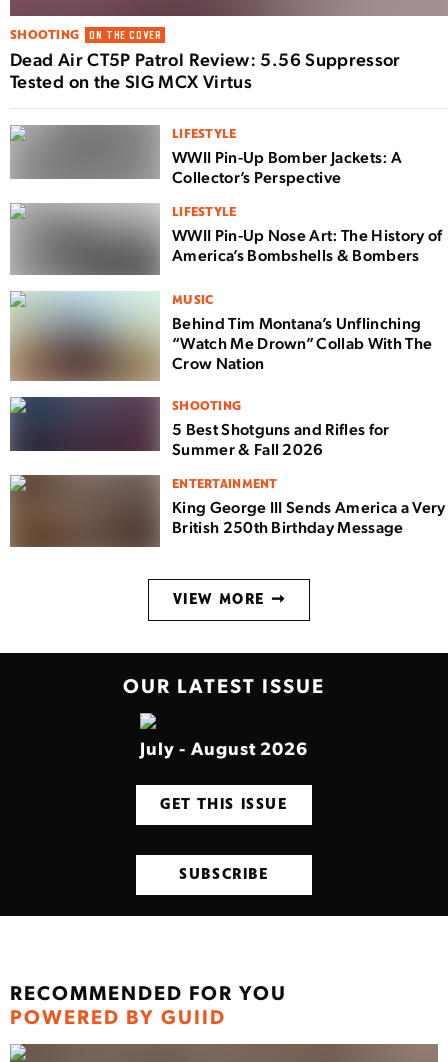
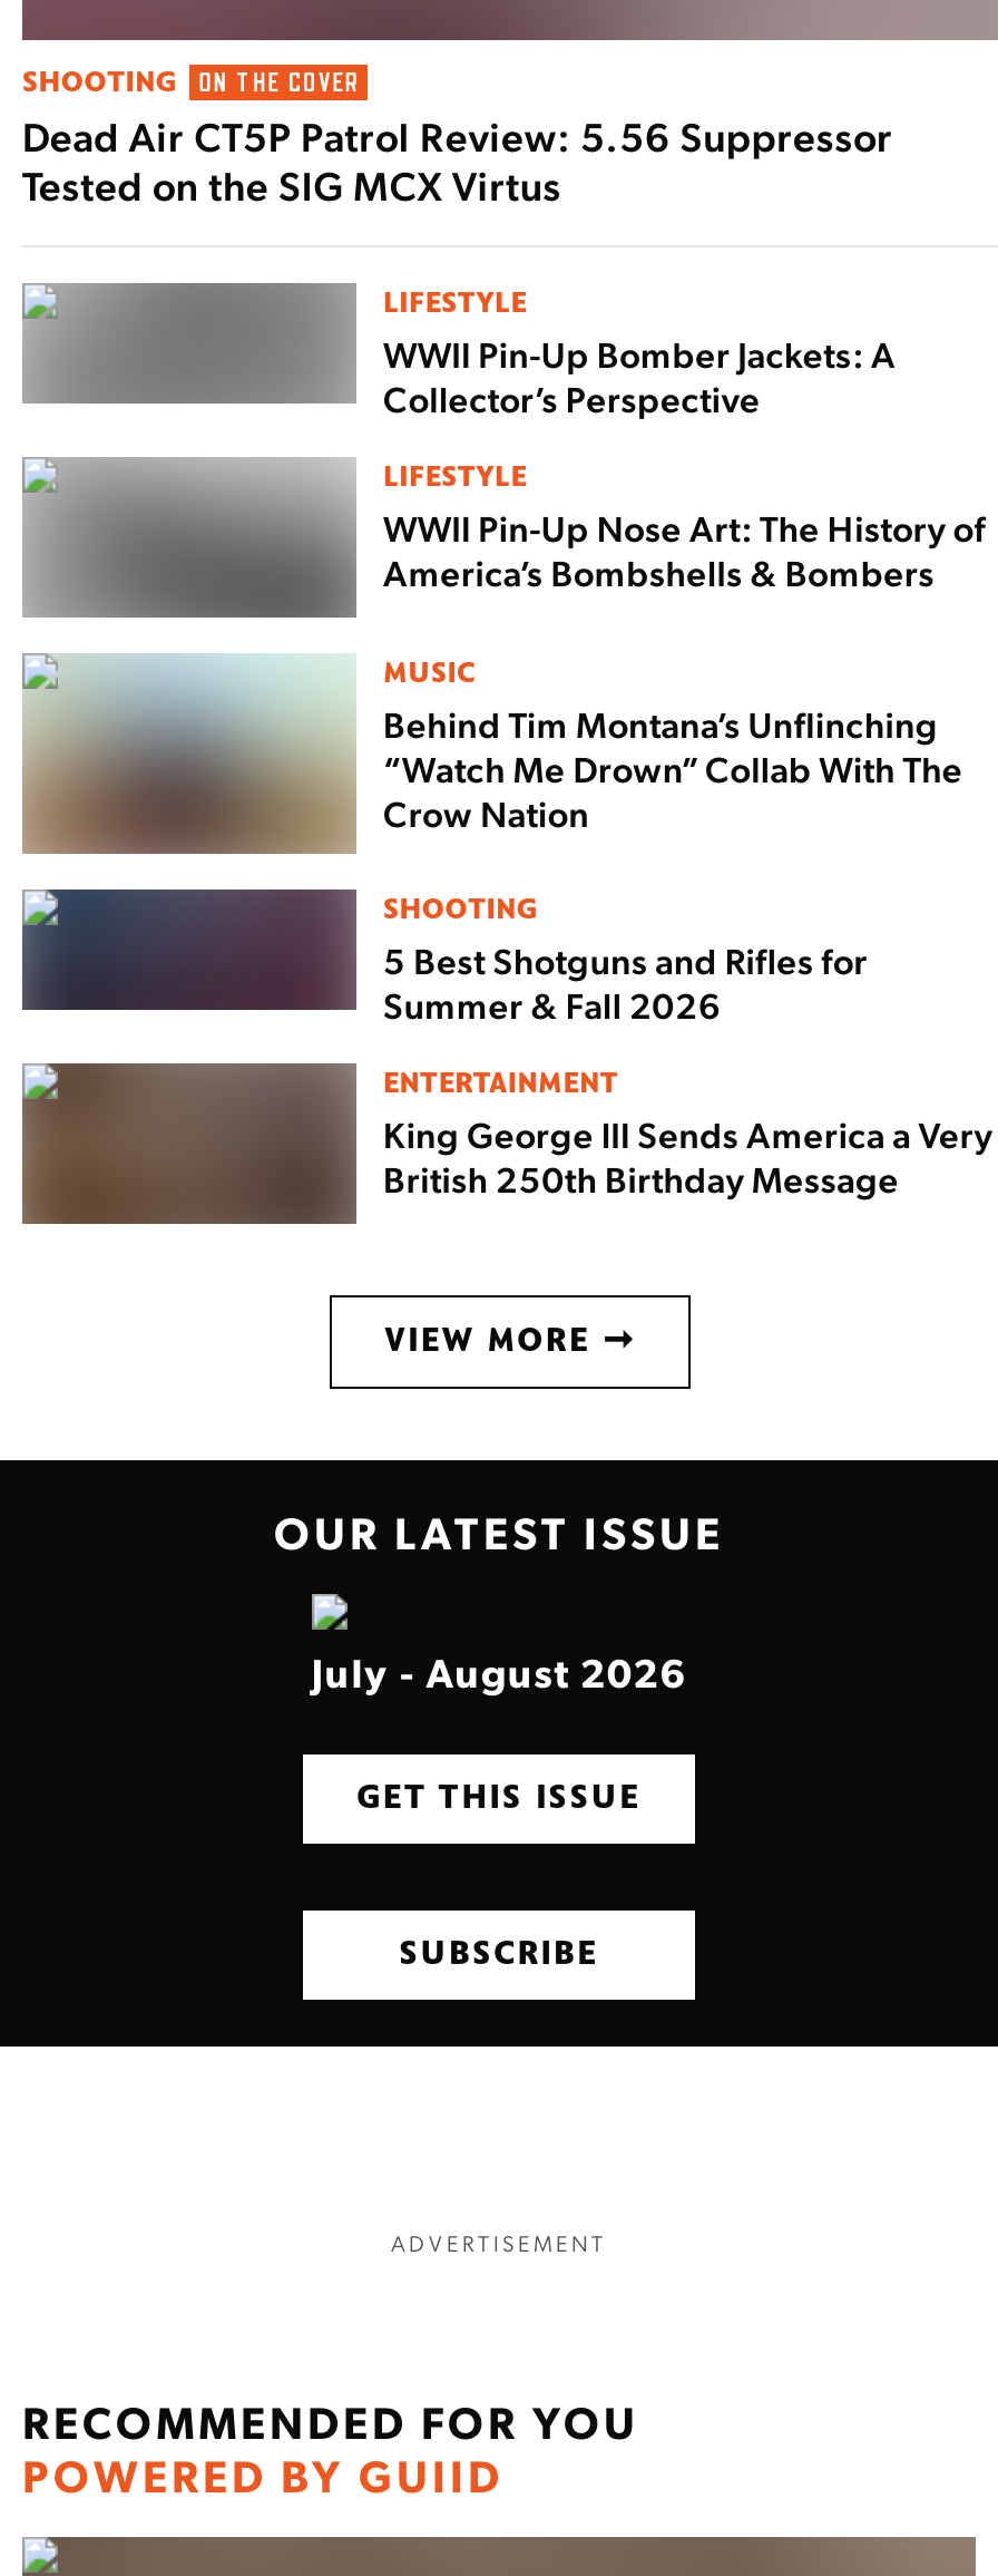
+ ADVERTISEMENT
